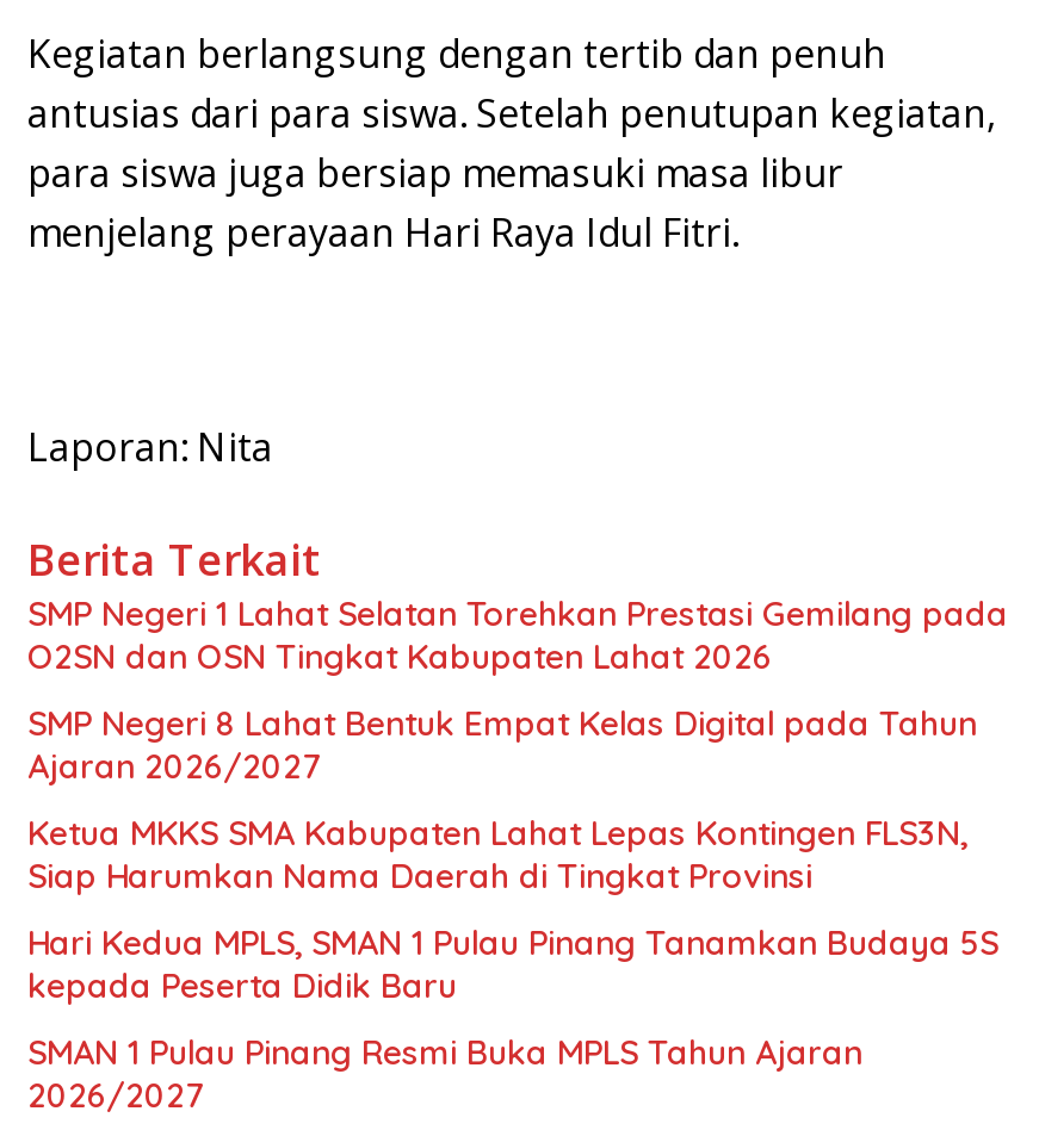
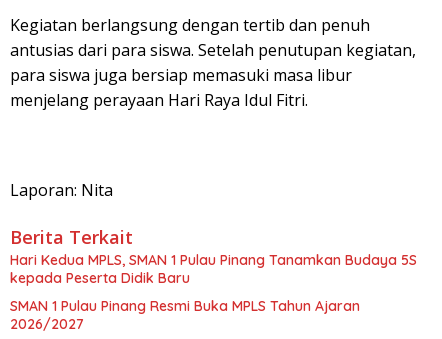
- SMP Negeri 1 Lahat Selatan Torehkan Prestasi Gemilang pada
- O2SN dan OSN Tingkat Kabupaten Lahat 2026
- SMP Negeri 8 Lahat Bentuk Empat Kelas Digital pada Tahun
- Ajaran 2026/2027
- Ketua MKKS SMA Kabupaten Lahat Lepas Kontingen FLS3N,
- Siap Harumkan Nama Daerah di Tingkat Provinsi
